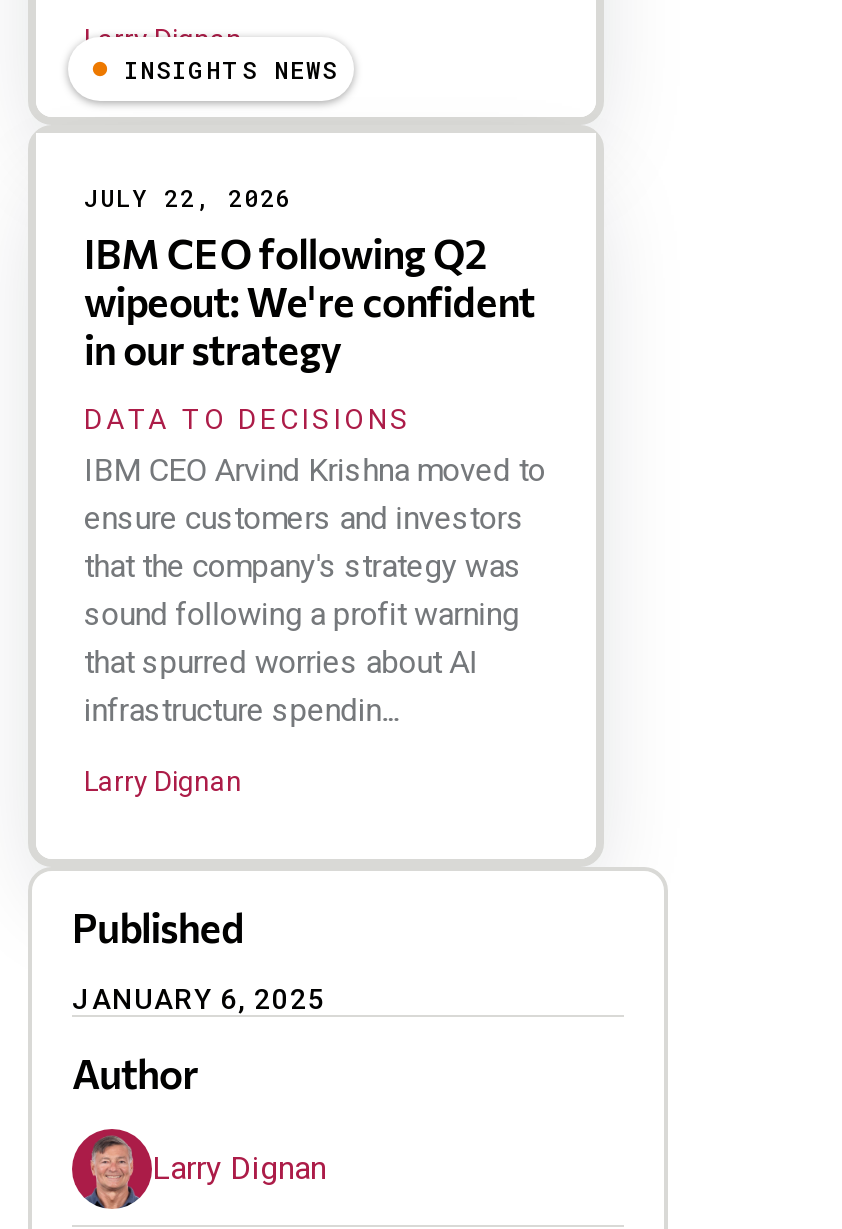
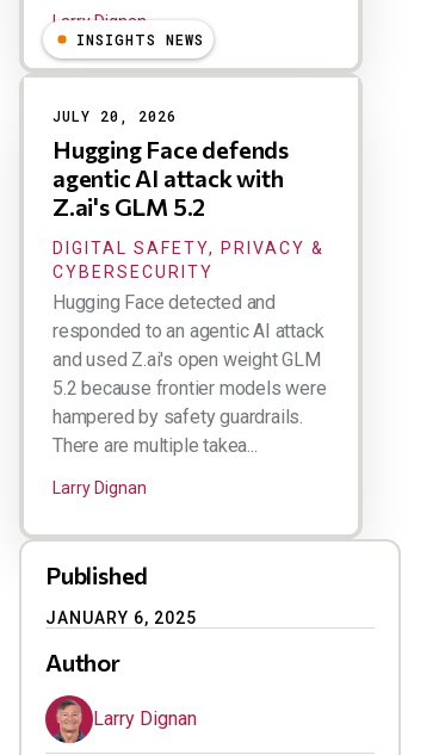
- JULY 22, 2026
- IBM CEO following Q2
- wipeout: We're confident
- in our strategy
+ JULY 20, 2026
+ Hugging Face defends
+ agentic AI attack with
+ Z.ai's GLM 5.2

- DATA TO DECISIONS
- IBM CEO Arvind Krishna moved to
- ensure customers and investors
- that the company's strategy was
- sound following a profit warning
- that spurred worries about AI
- infrastructure spendin...
+ DIGITAL SAFETY, PRIVACY &
+ CYBERSECURITY
+ Hugging Face detected and
+ responded to an agentic AI attack
+ and used Z.ai's open weight GLM
+ 5.2 because frontier models were
+ hampered by safety guardrails.
+ There are multiple takea...
